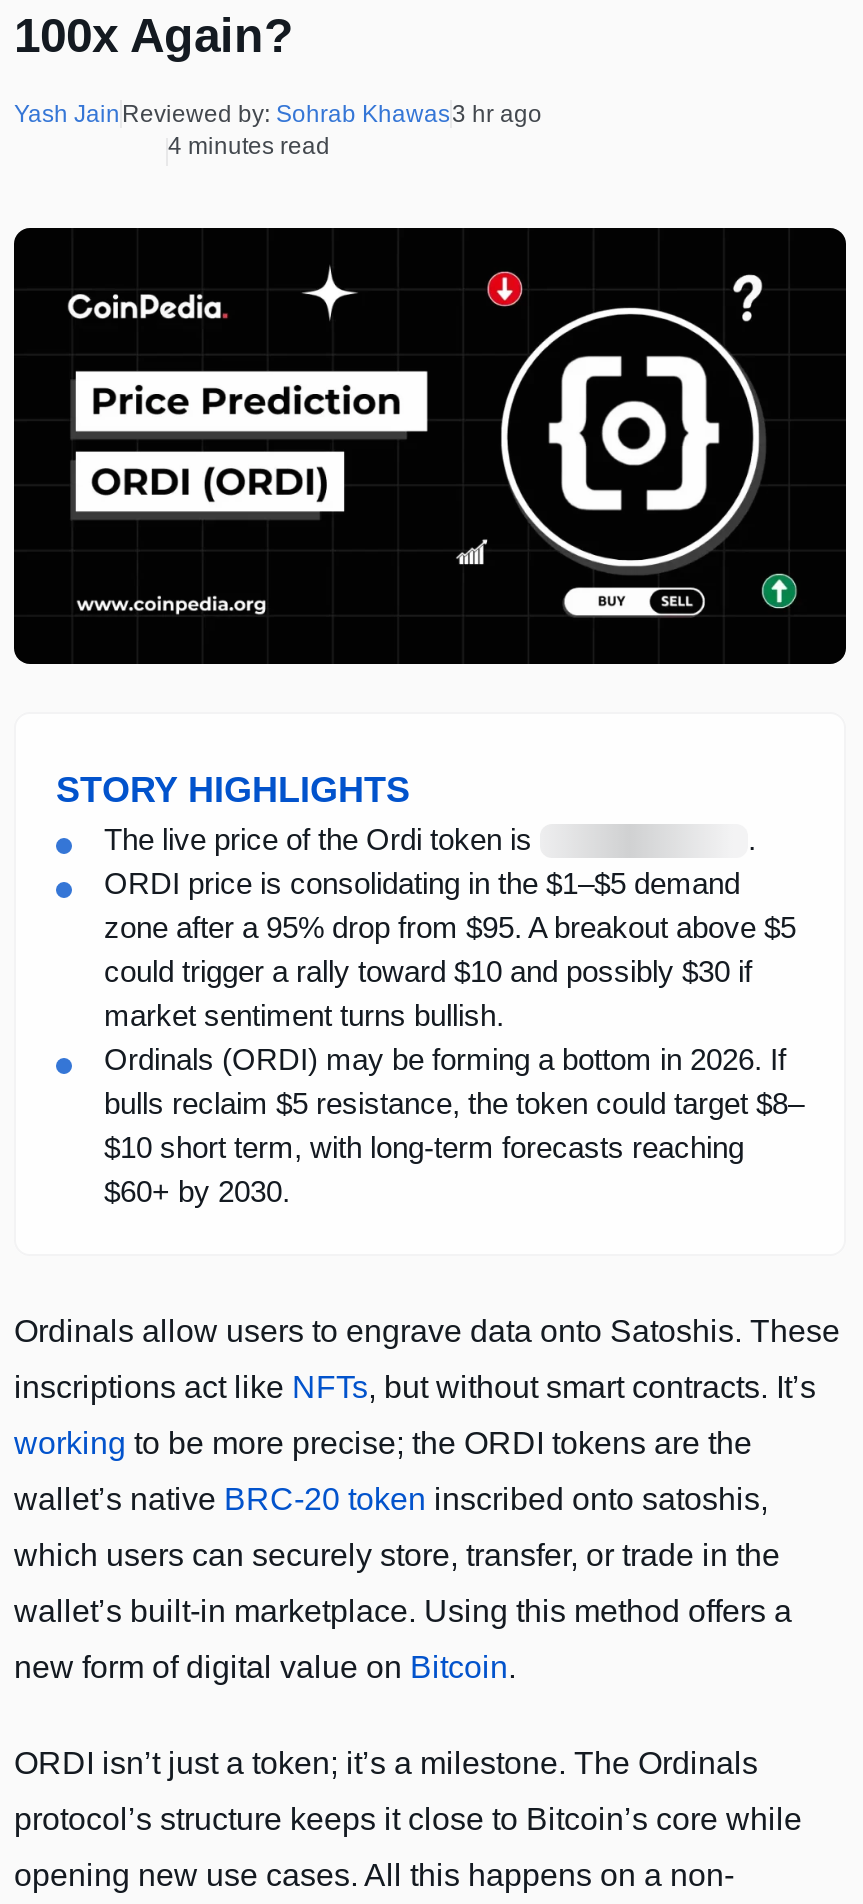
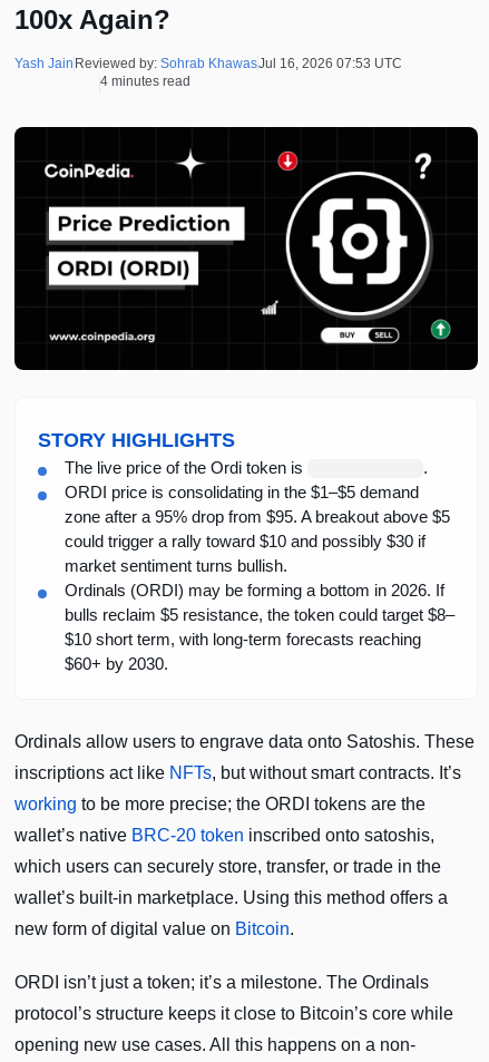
- Yash Jain Reviewed by: Sohrab Khawas3 hr ago
+ Yash Jain Reviewed by: Sohrab KhawasJul 16, 2026 07:53 UTC
